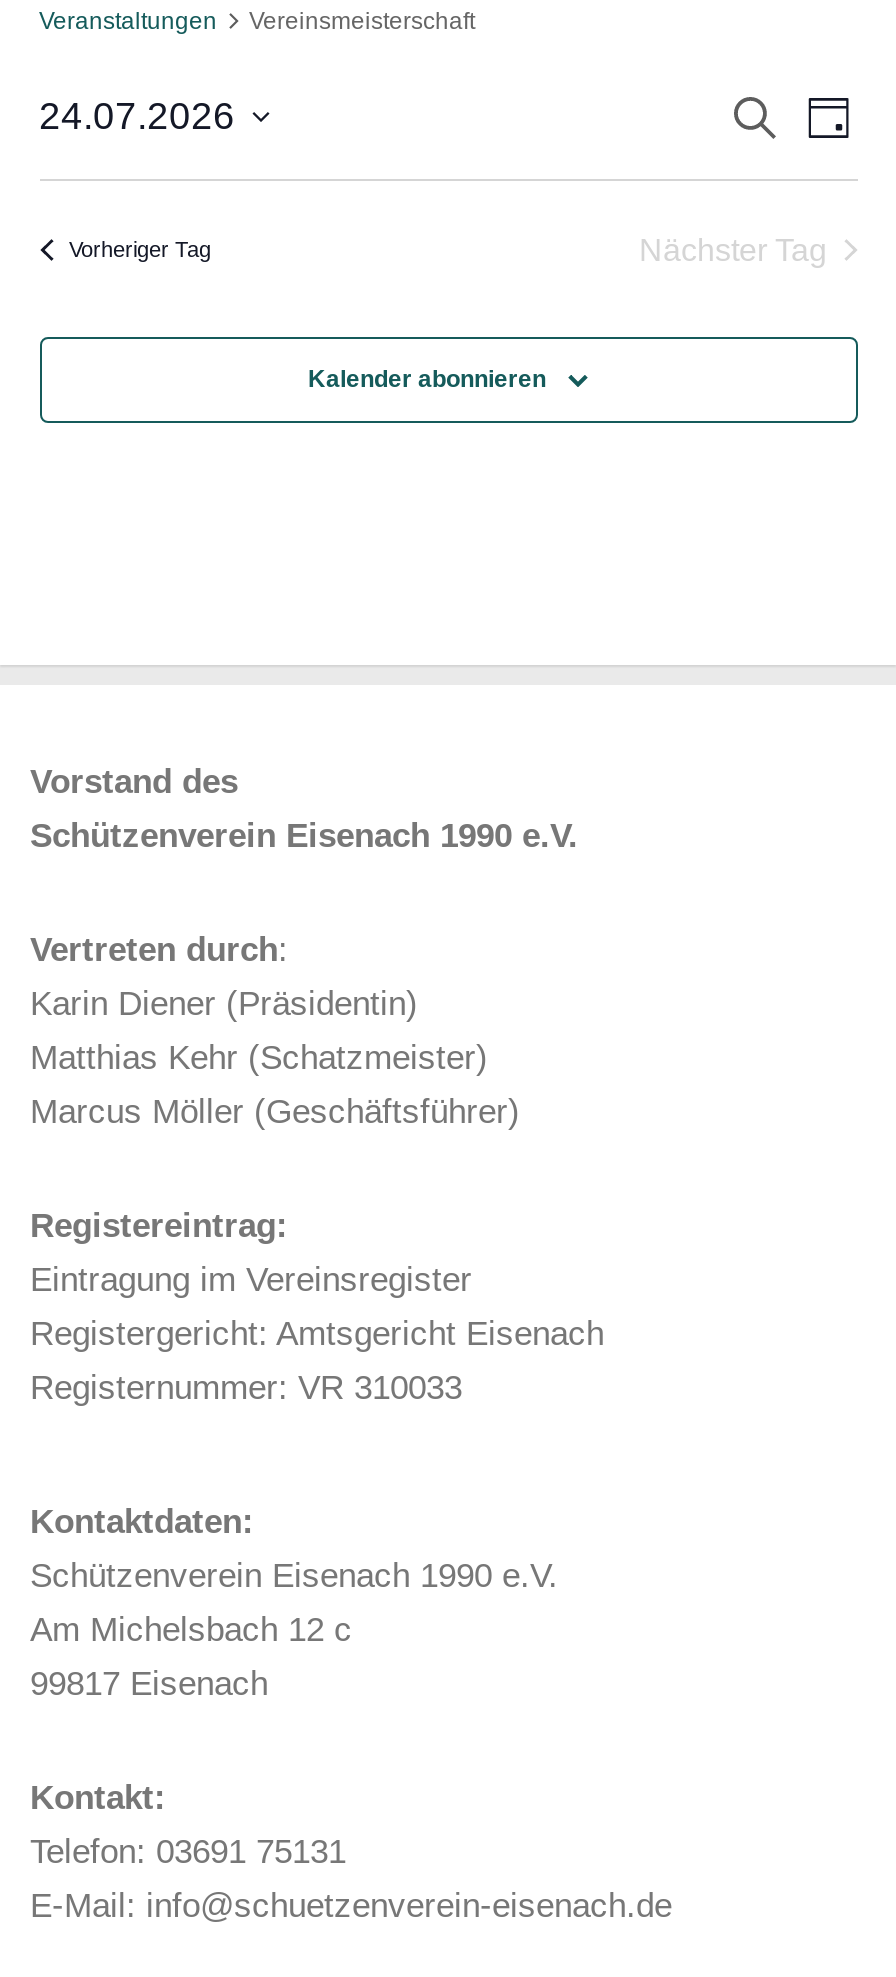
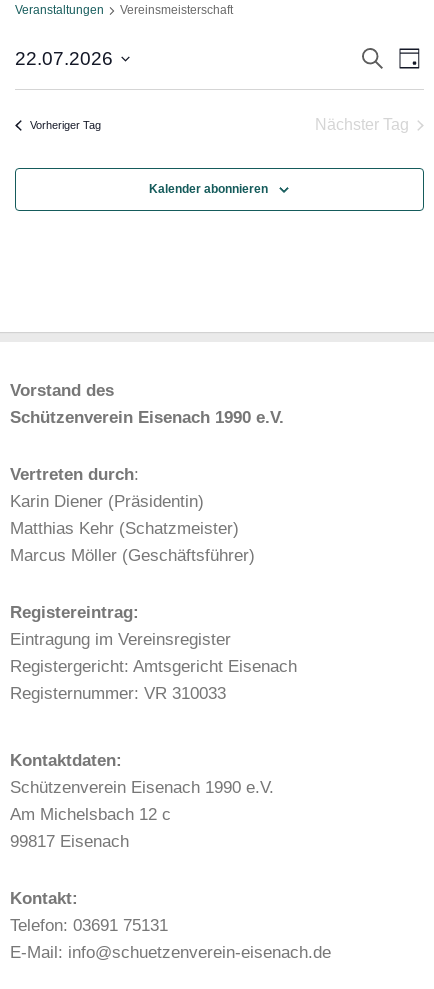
- 24.07.2026
+ 22.07.2026
